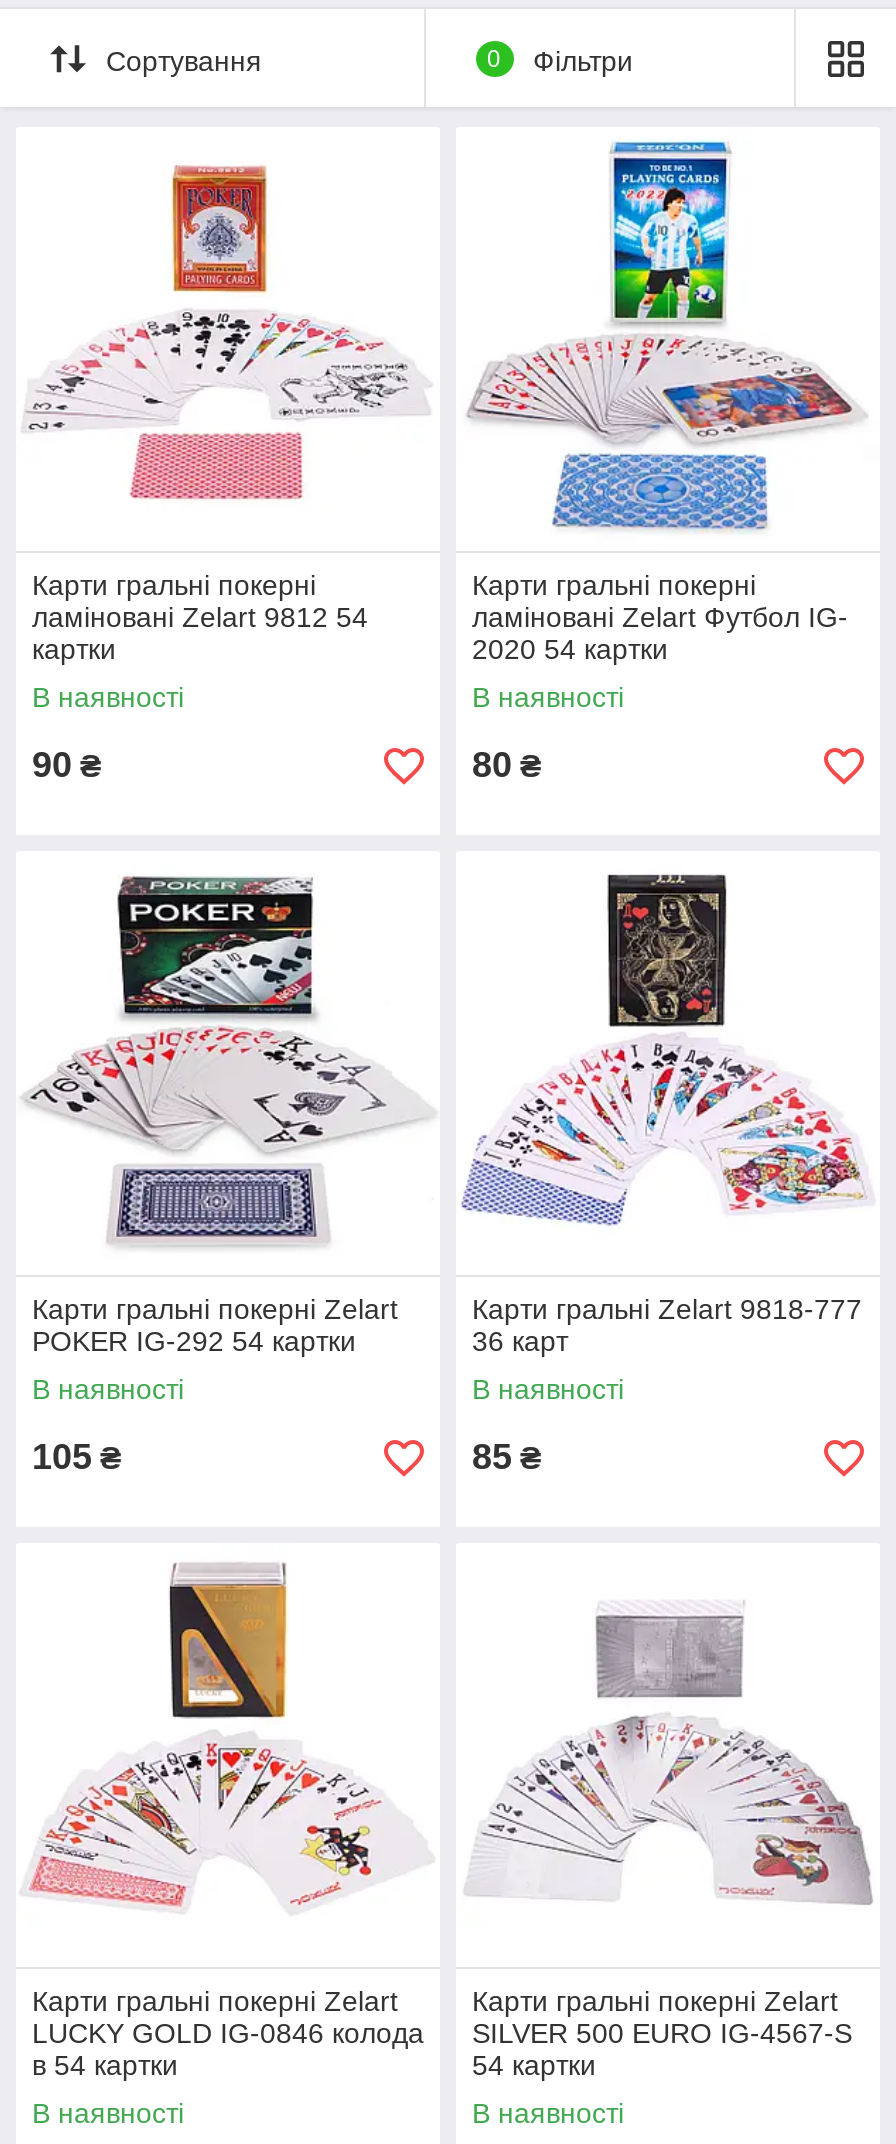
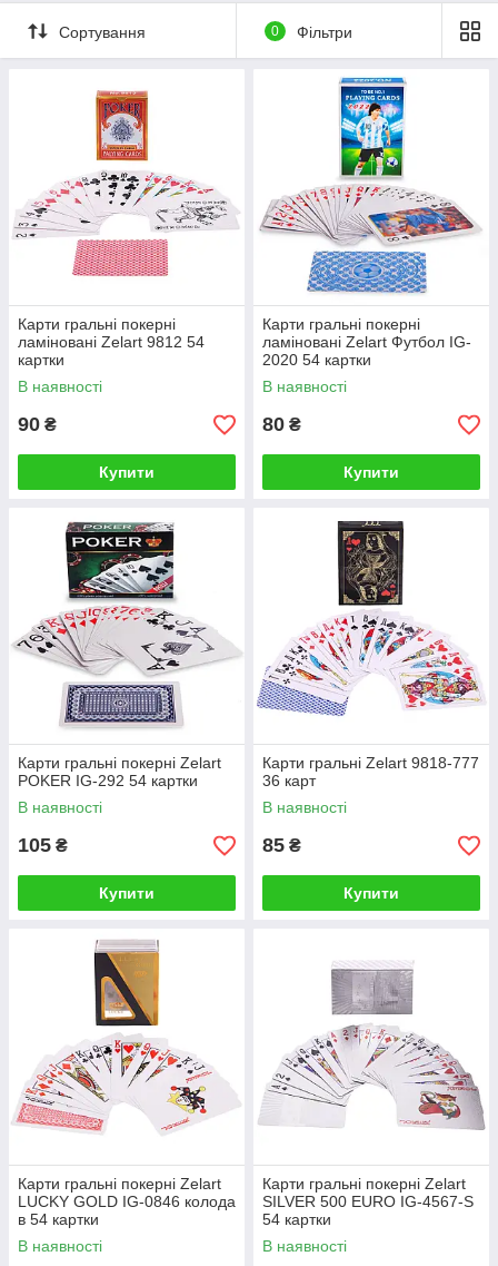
+ Купити

+ Купити

+ Купити

+ Купити
